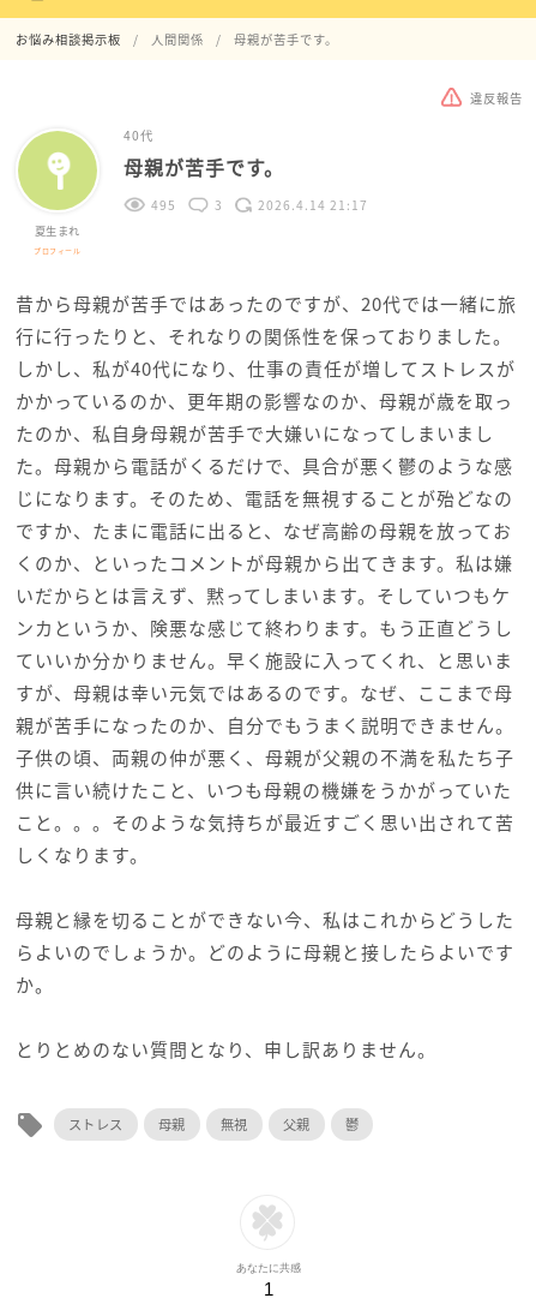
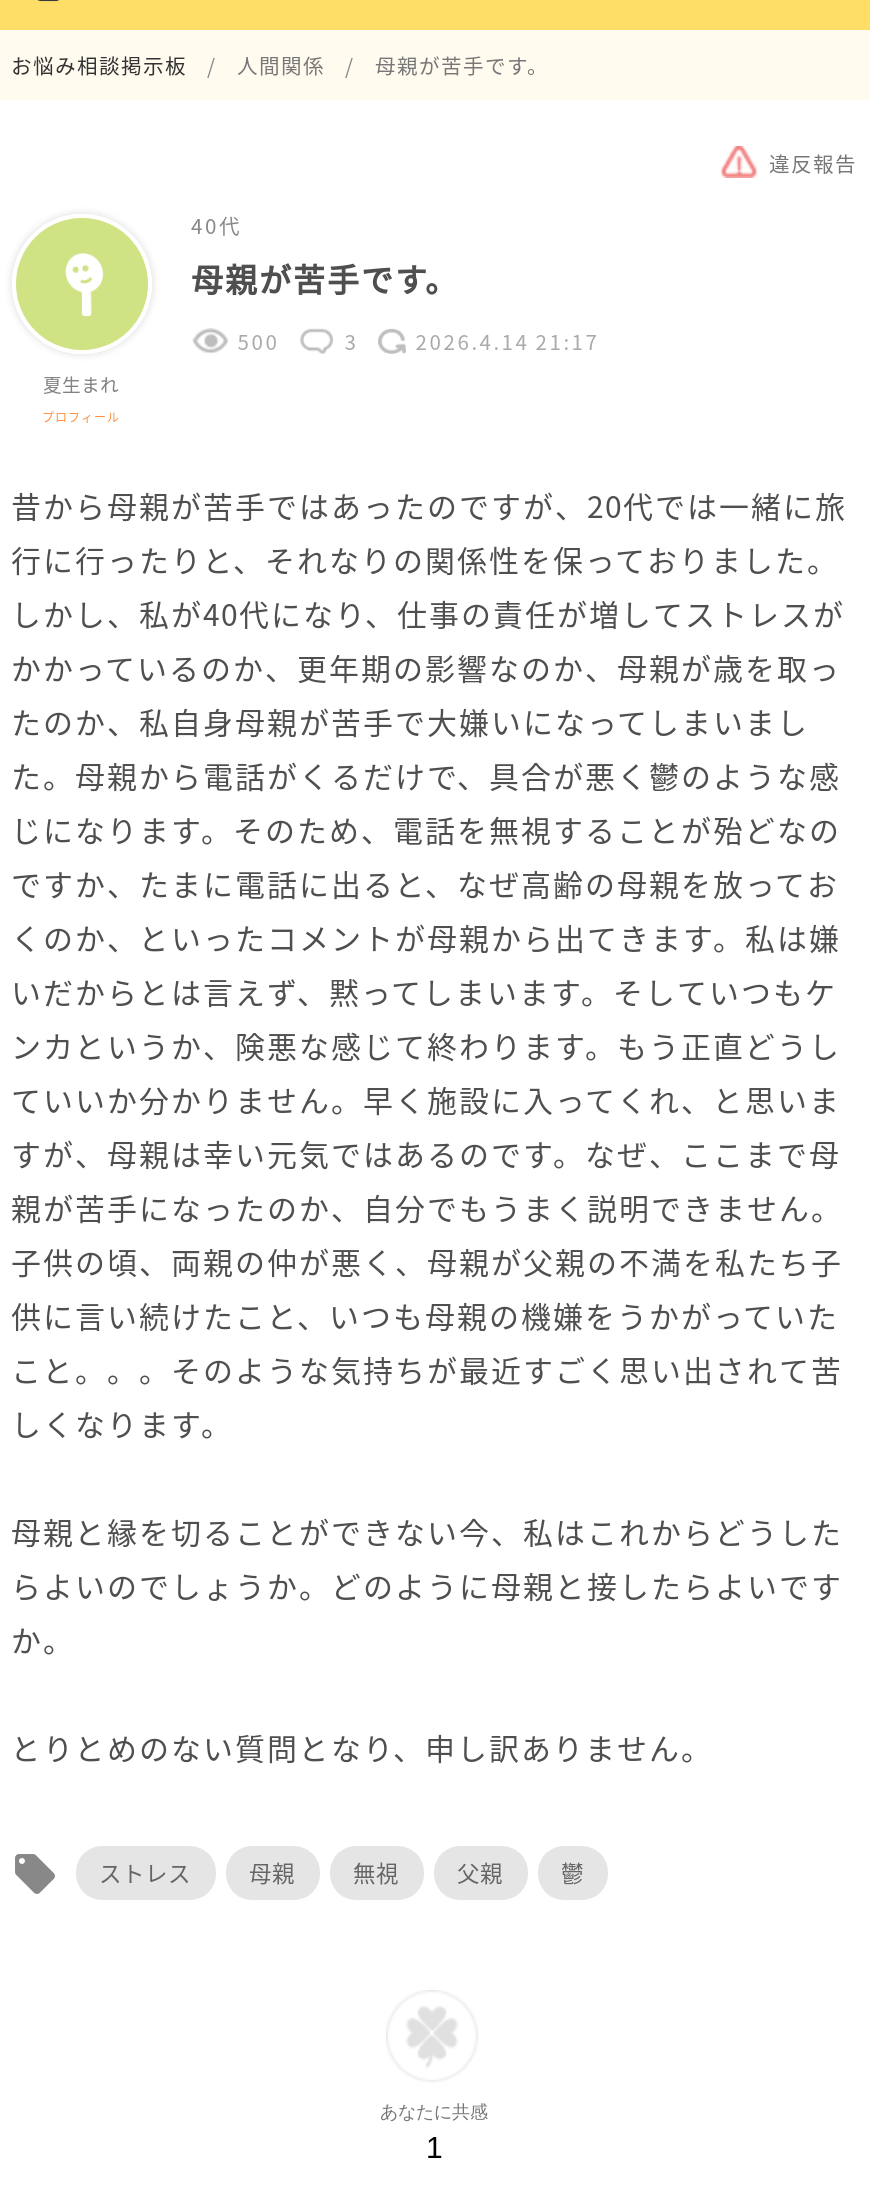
- 495
+ 500
